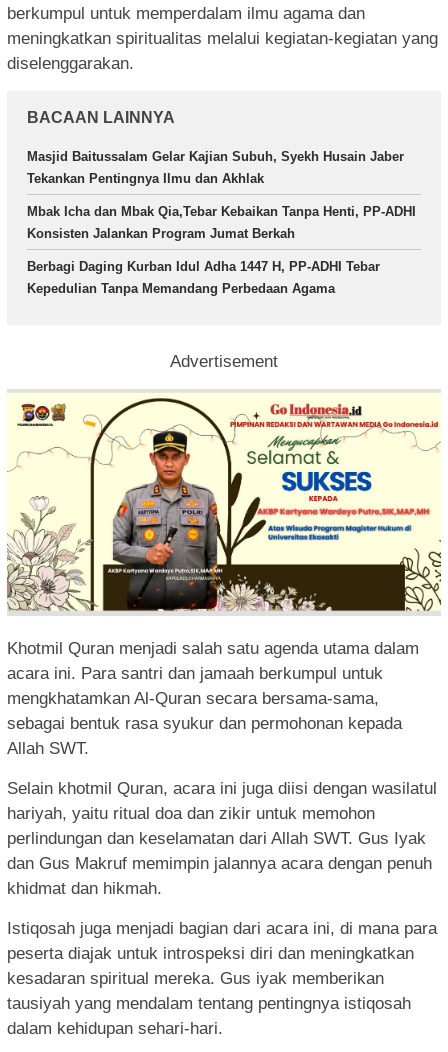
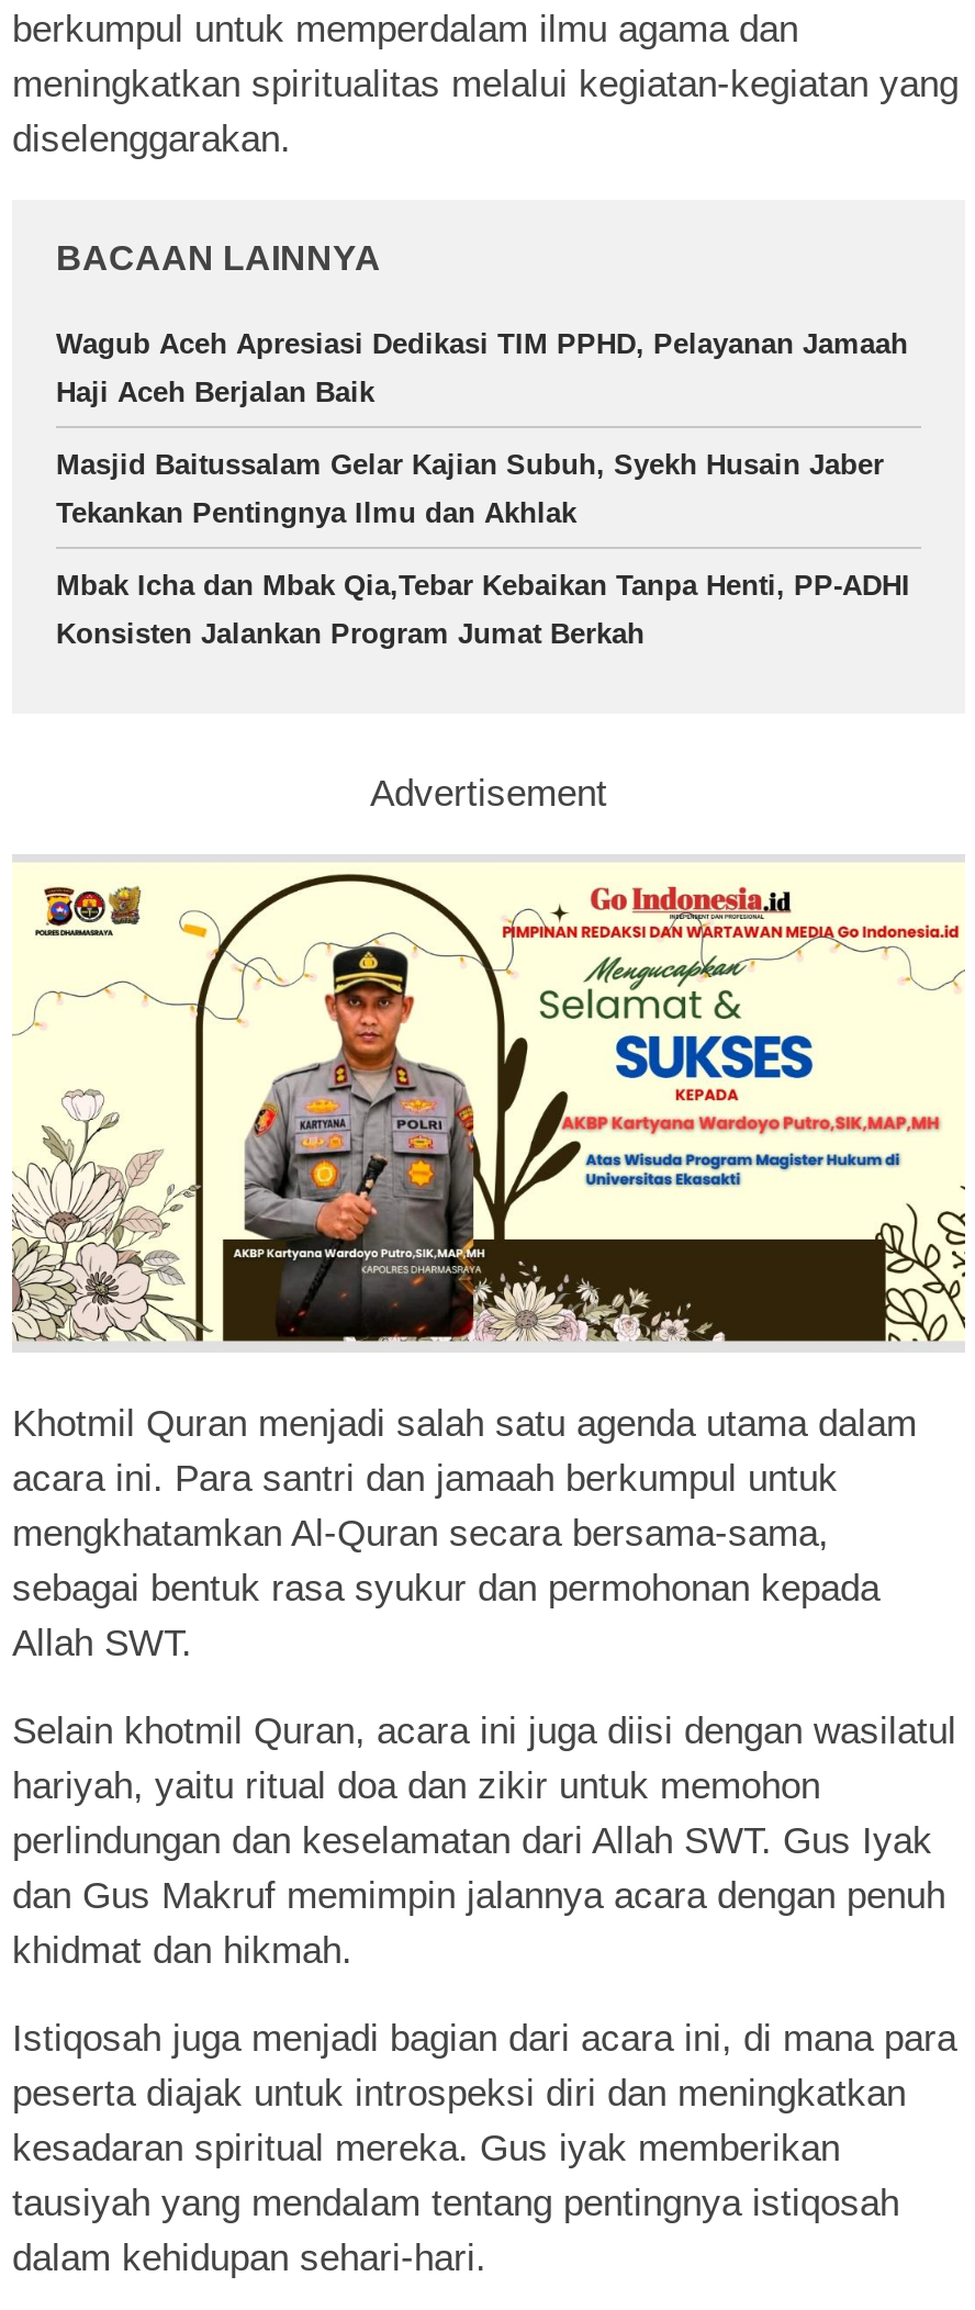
+ Wagub Aceh Apresiasi Dedikasi TIM PPHD, Pelayanan Jamaah
+ Haji Aceh Berjalan Baik

moved down: Masjid Baitussalam Gelar Kajian Subuh, Syekh Husain Jaber | Tekankan Pentingnya Ilmu dan Akhlak | Mbak Icha dan Mbak Qia,Tebar Kebaikan Tanpa Henti, PP-ADHI | Konsisten Jalankan Program Jumat Berkah

- Berbagi Daging Kurban Idul Adha 1447 H, PP-ADHI Tebar
- Kepedulian Tanpa Memandang Perbedaan Agama
